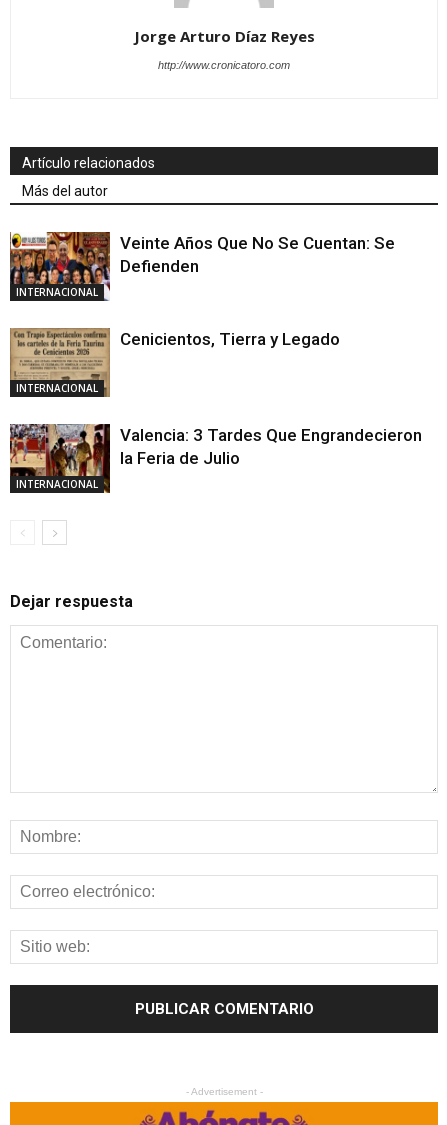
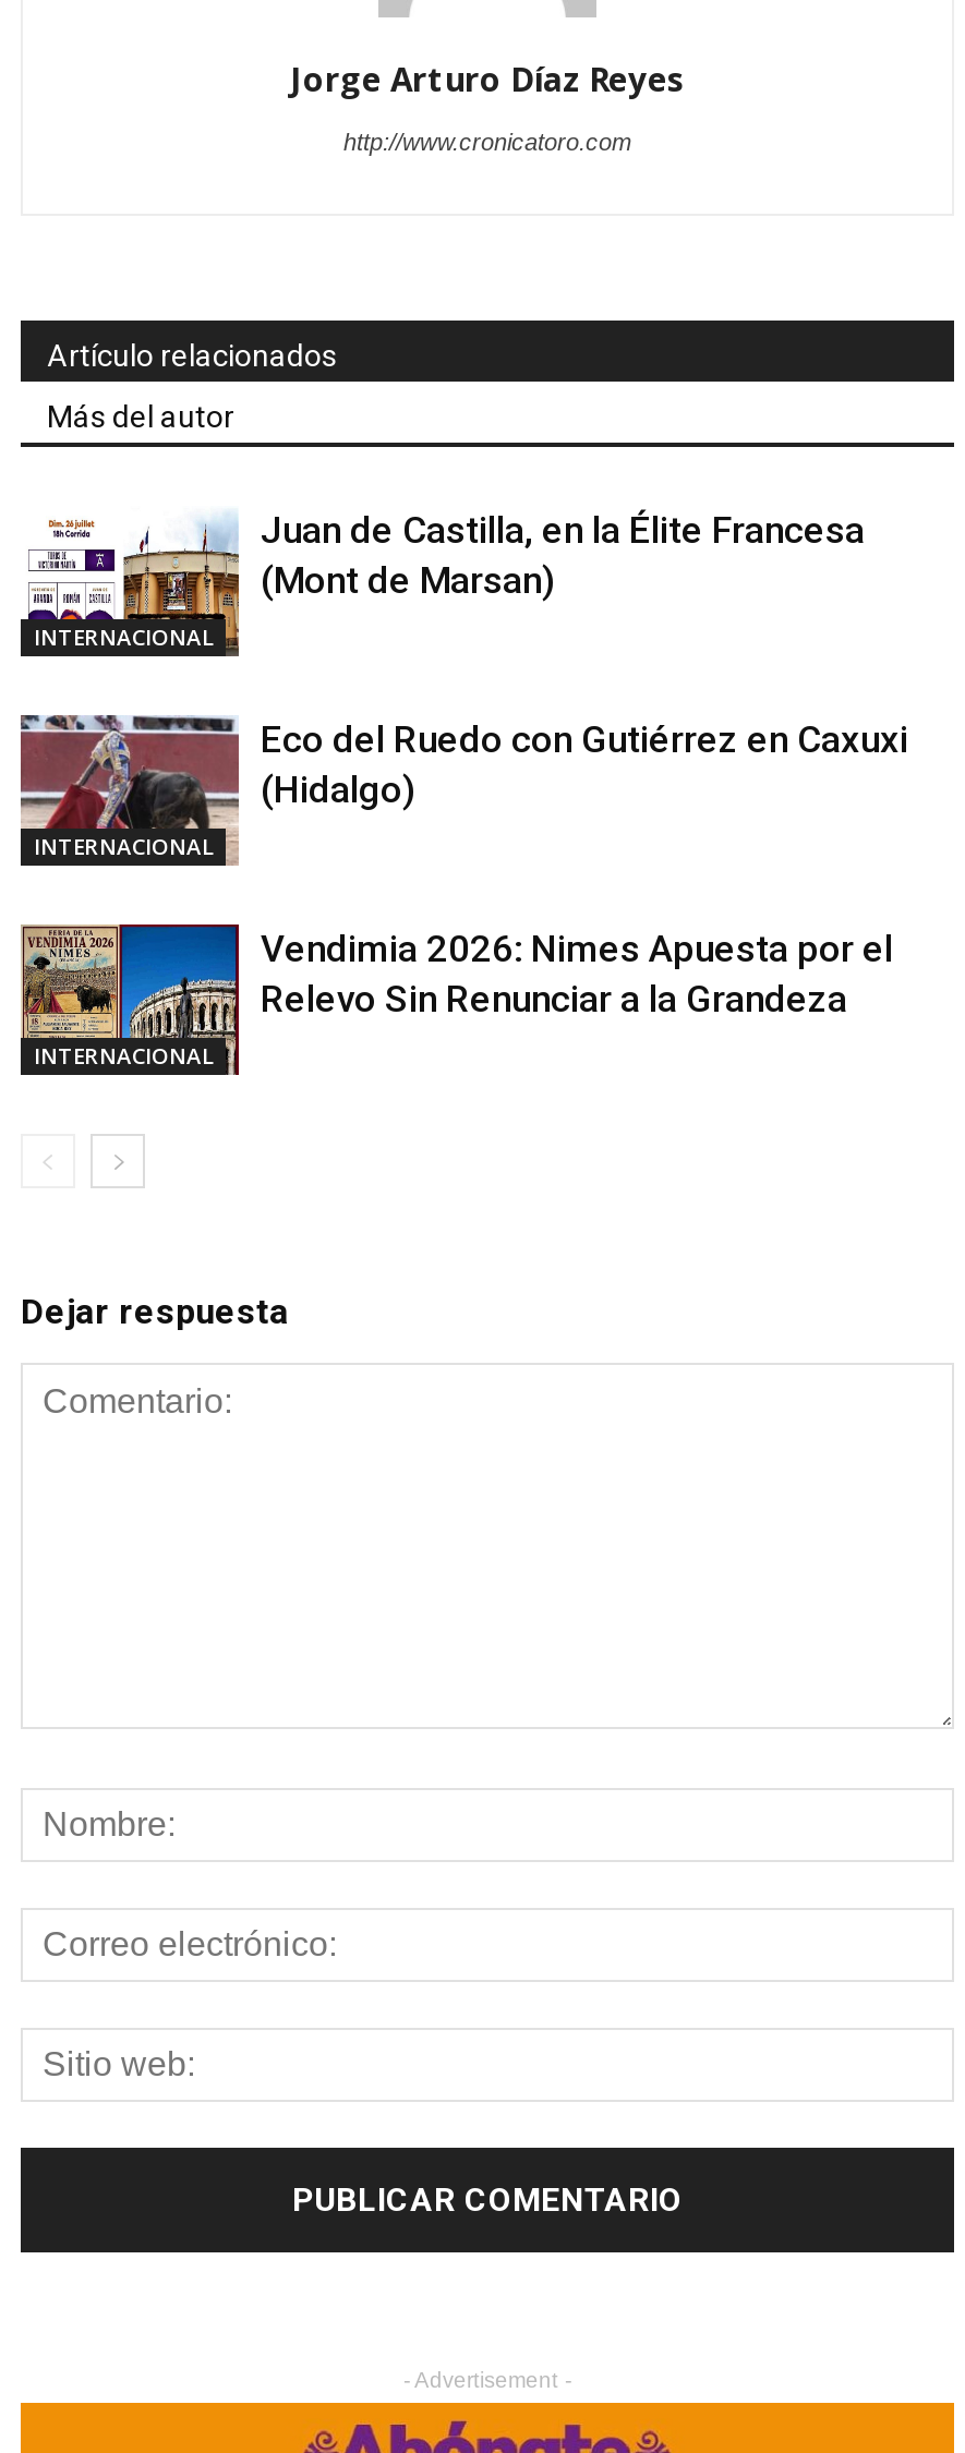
- [image]
- Veinte Años Que No Se Cuentan: Se
- Defienden
+ [image]
+ Juan de Castilla, en la Élite Francesa
+ (Mont de Marsan)

- [image]
- Cenicientos, Tierra y Legado
+ [image]
+ Eco del Ruedo con Gutiérrez en Caxuxi
+ (Hidalgo)

- [image]
- Valencia: 3 Tardes Que Engrandecieron
- la Feria de Julio
+ [image]
+ Vendimia 2026: Nimes Apuesta por el
+ Relevo Sin Renunciar a la Grandeza
